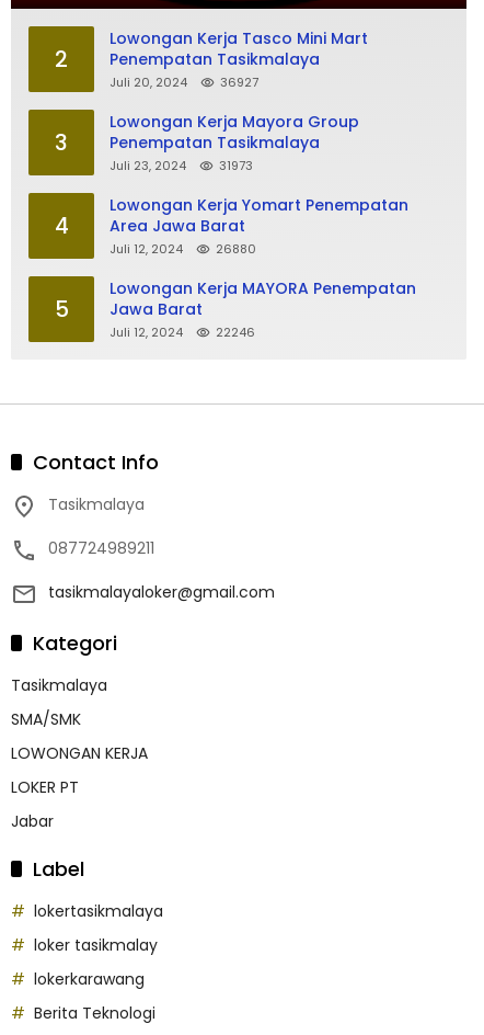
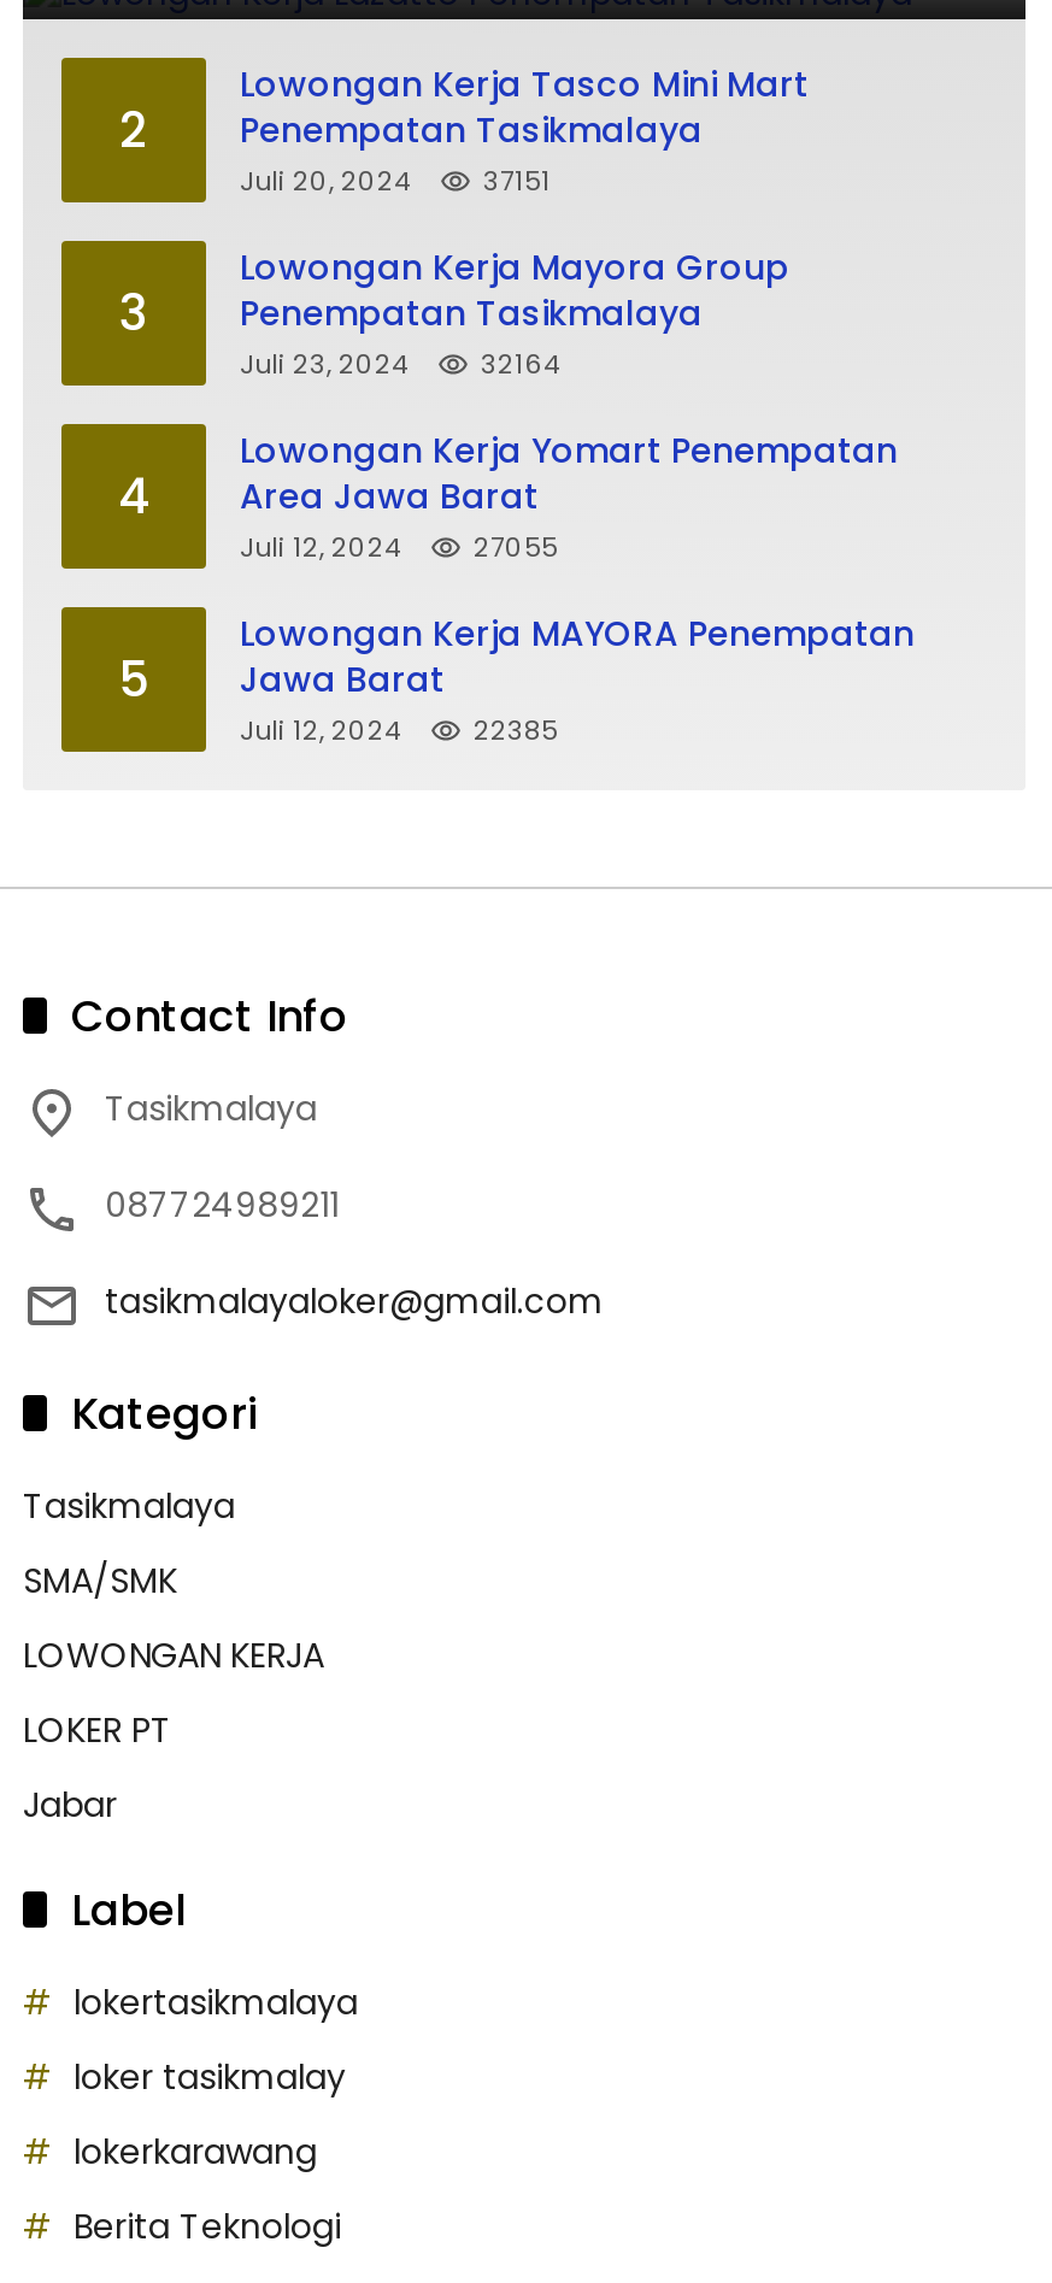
- Juli 20, 2024 36927
+ Juli 20, 2024 37151

- Juli 23, 2024 31973
+ Juli 23, 2024 32164

- Juli 12, 2024 26880
+ Juli 12, 2024 27055

- Juli 12, 2024 22246
+ Juli 12, 2024 22385
